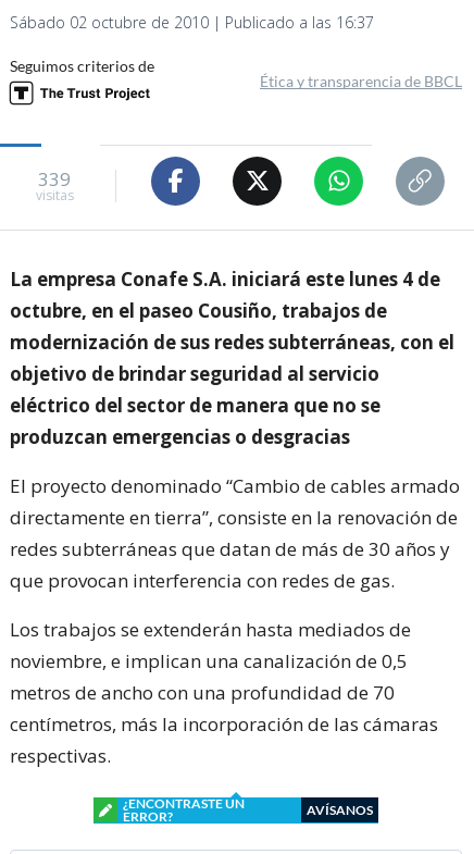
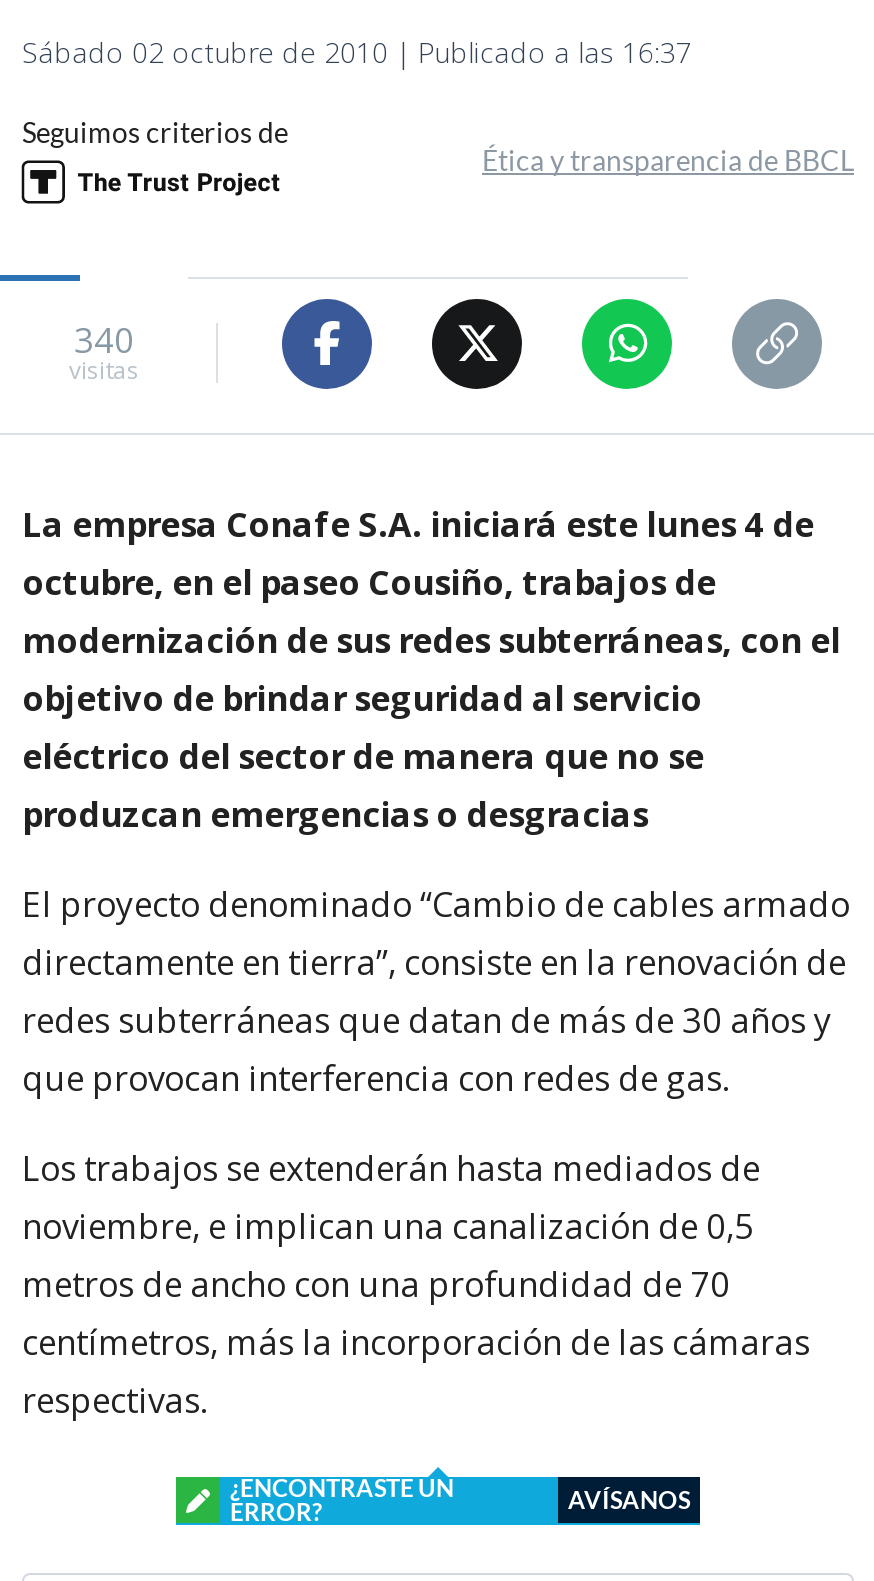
- 339
+ 340
